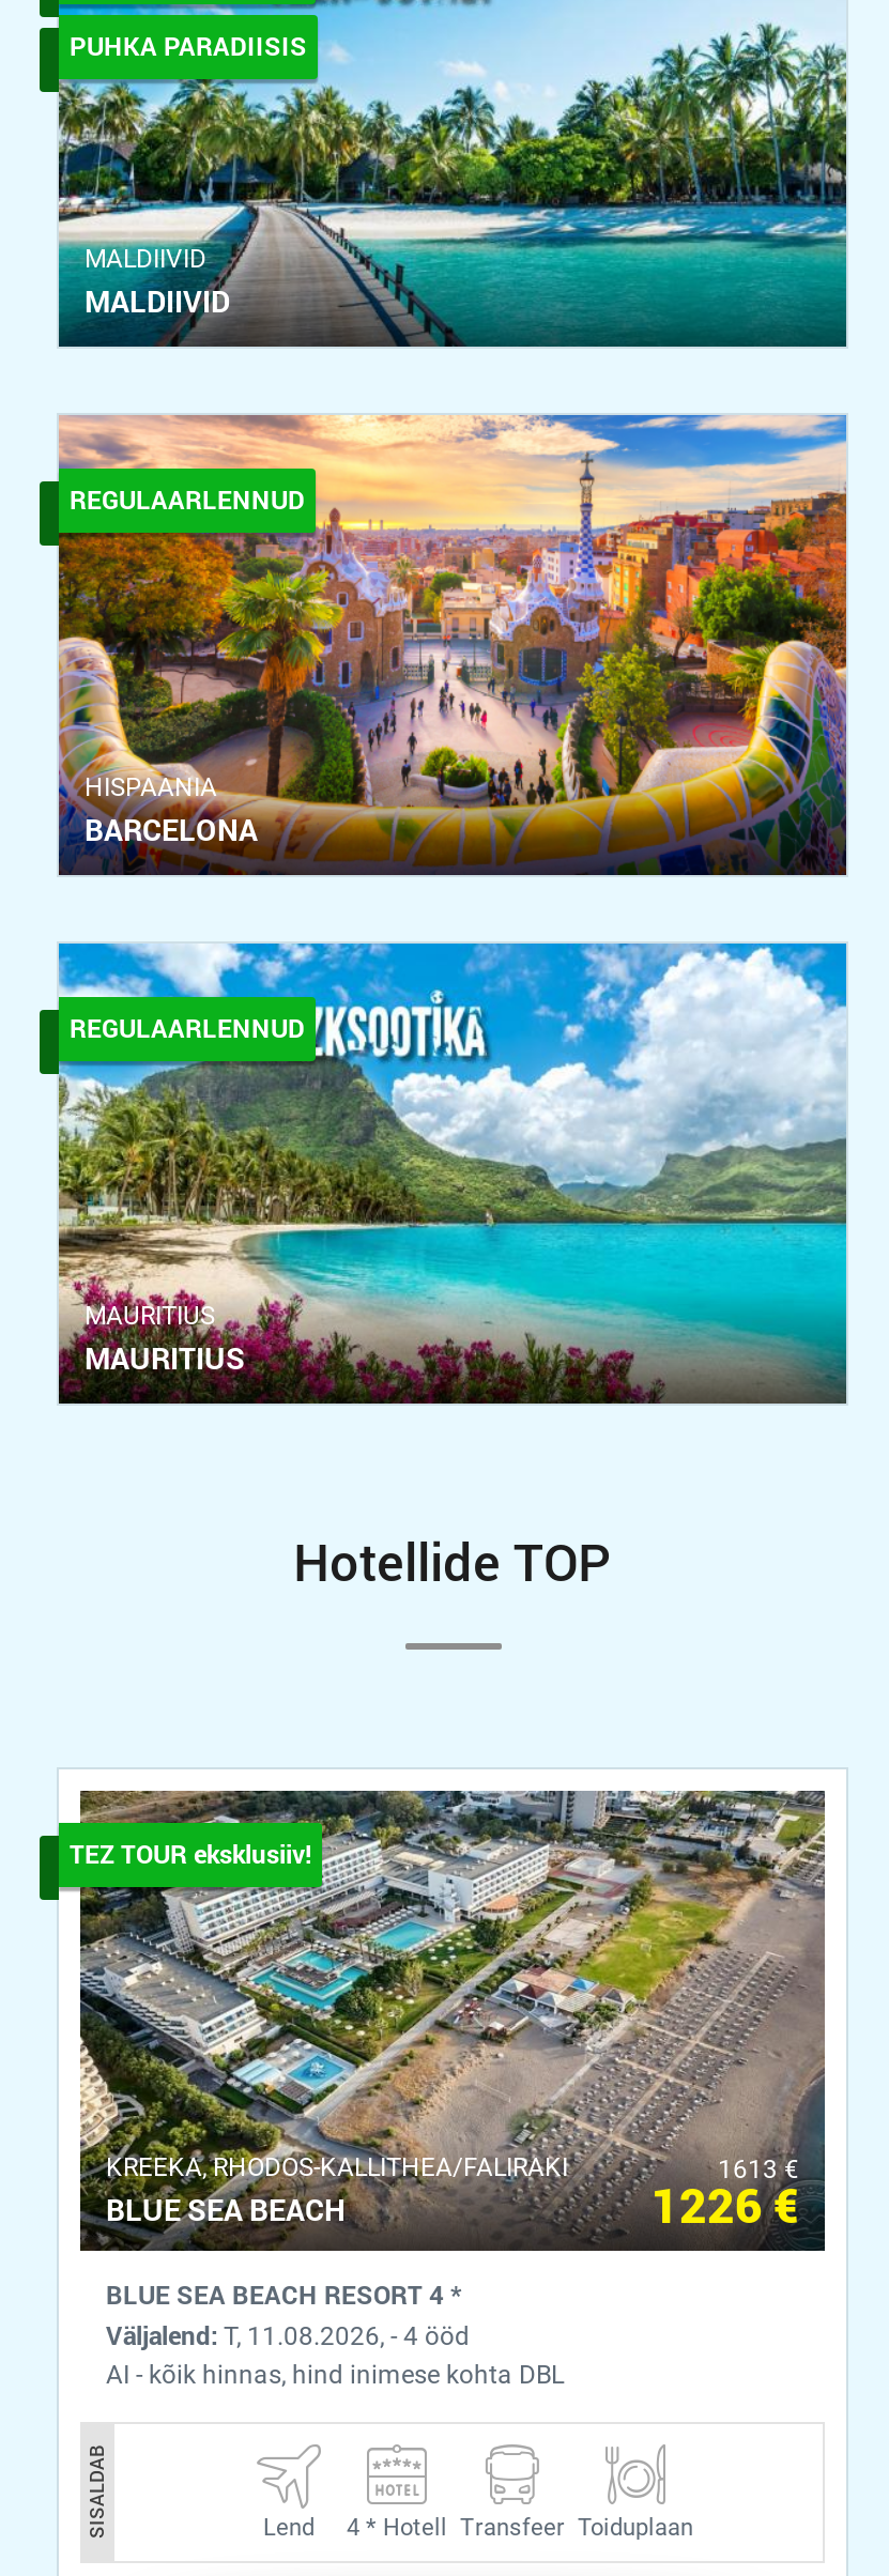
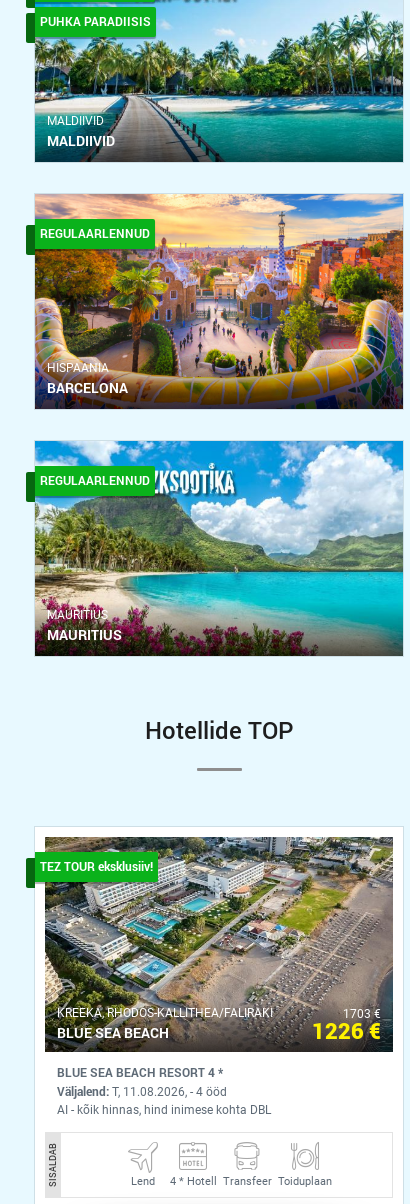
- 1613 €
+ 1703 €
